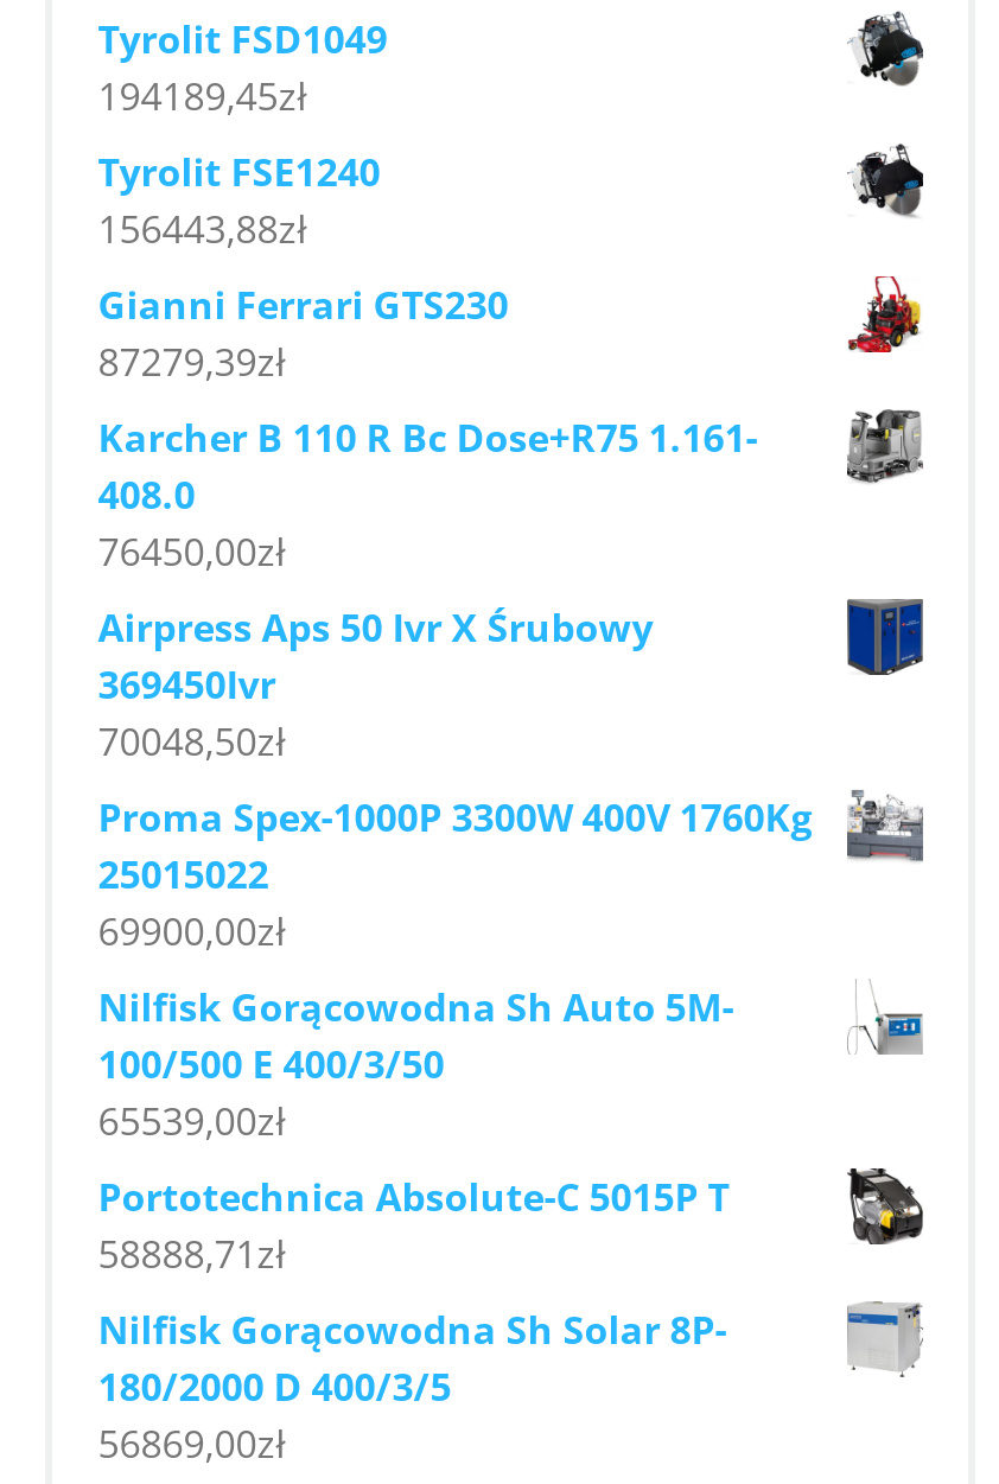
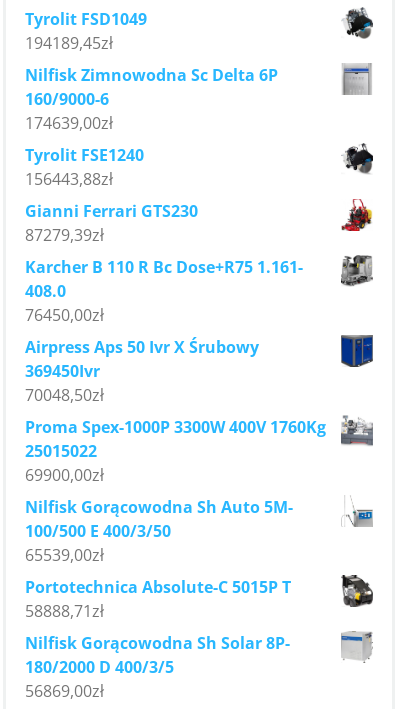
+ Nilfisk Zimnowodna Sc Delta 6P
+ 160/9000-6
+ 174639,00zł

+ [image]
